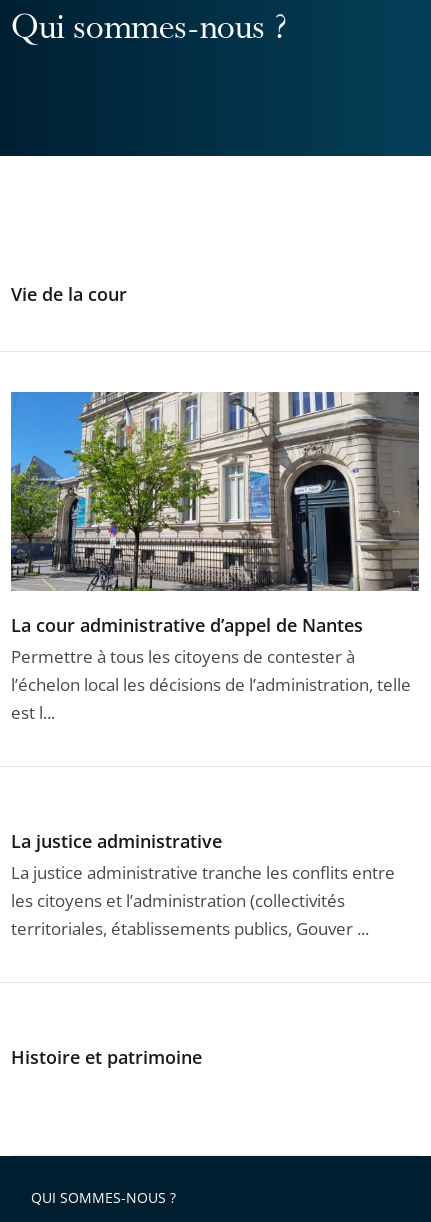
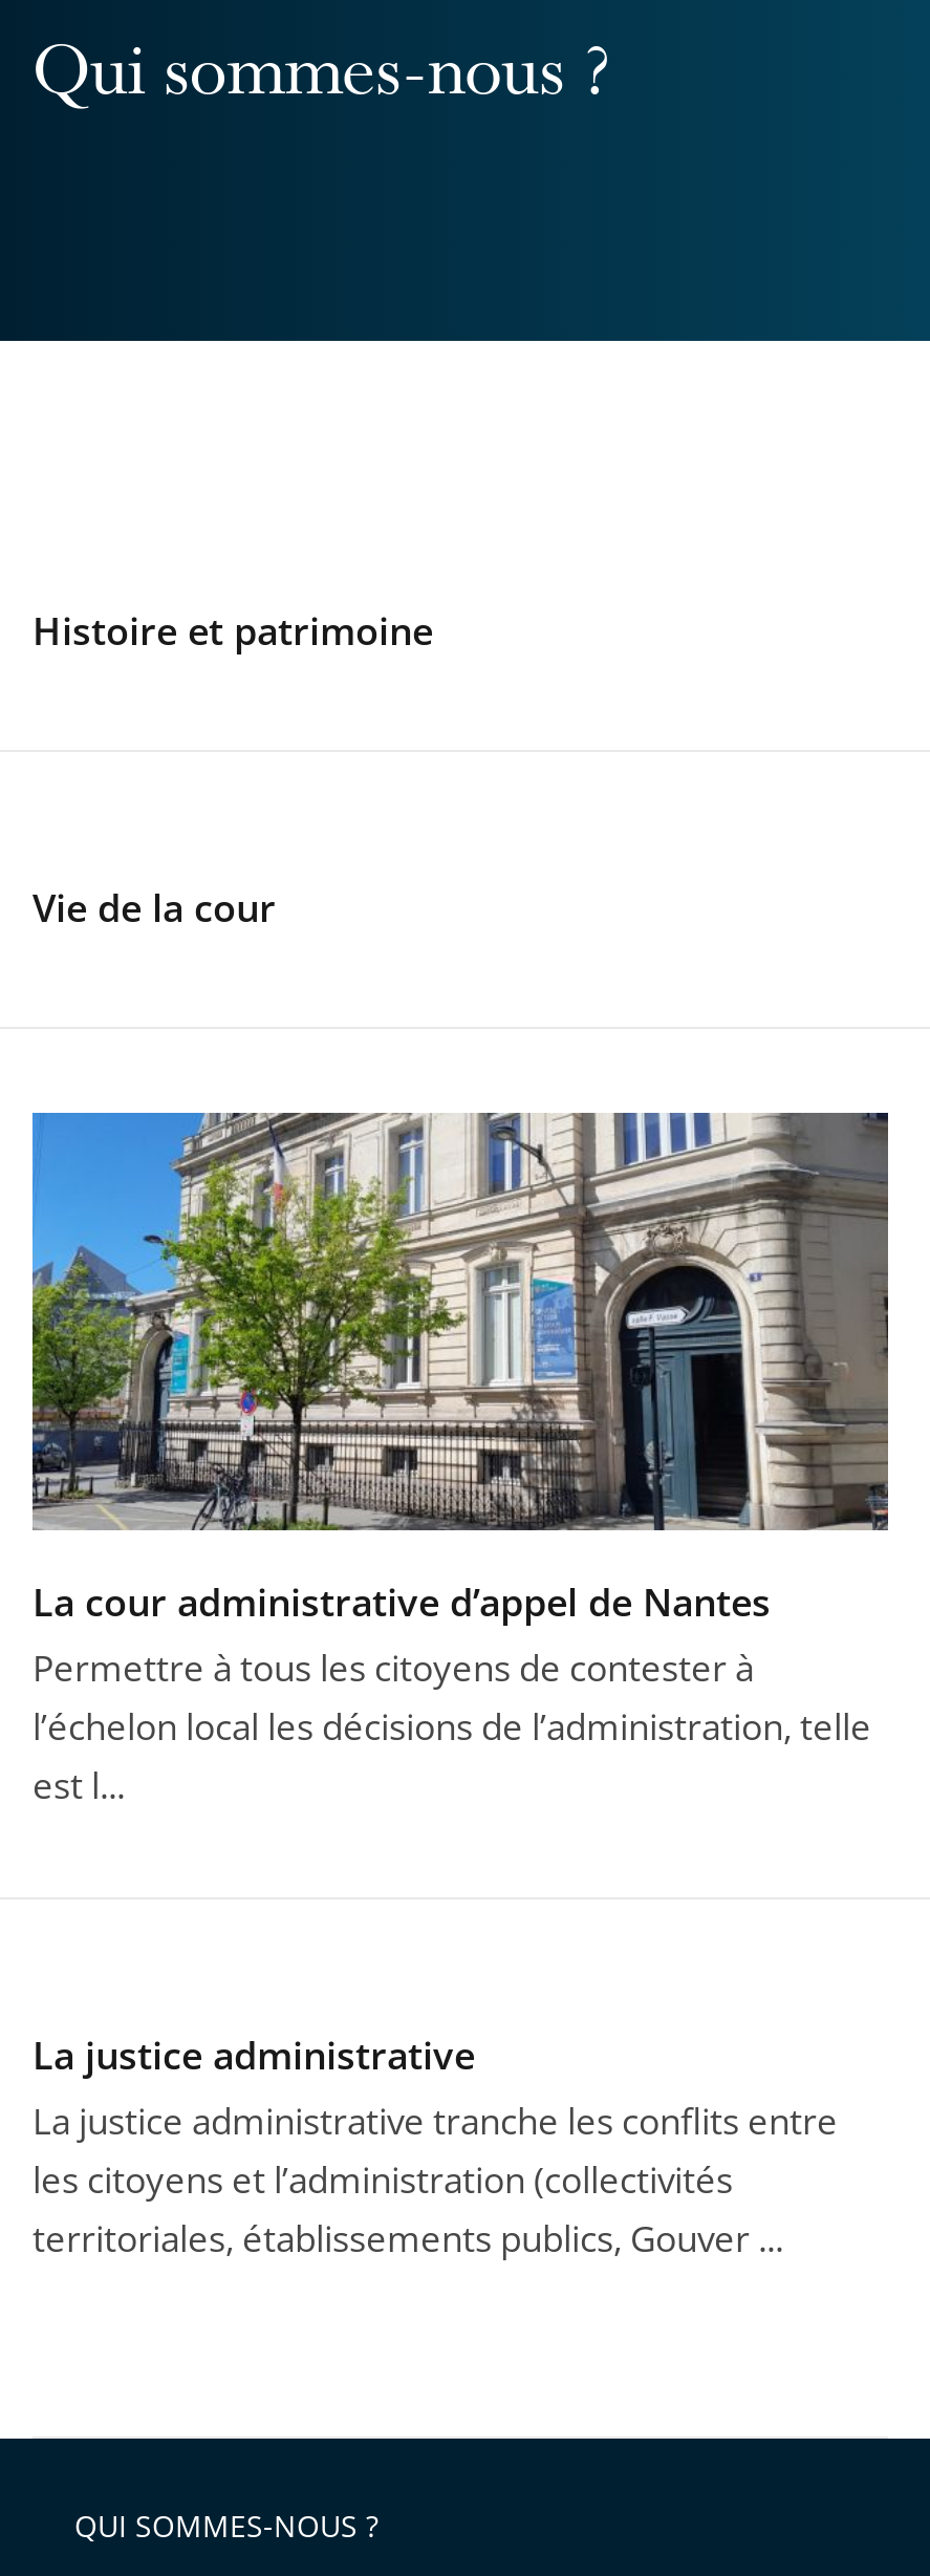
moved down: [image] | Vie de la cour | La cour administrative d’appel de Nantes | ... | les citoyens et l’administration (collectivités | territoriales, établissements publics, Gouver ...

moved up: Histoire et patrimoine
